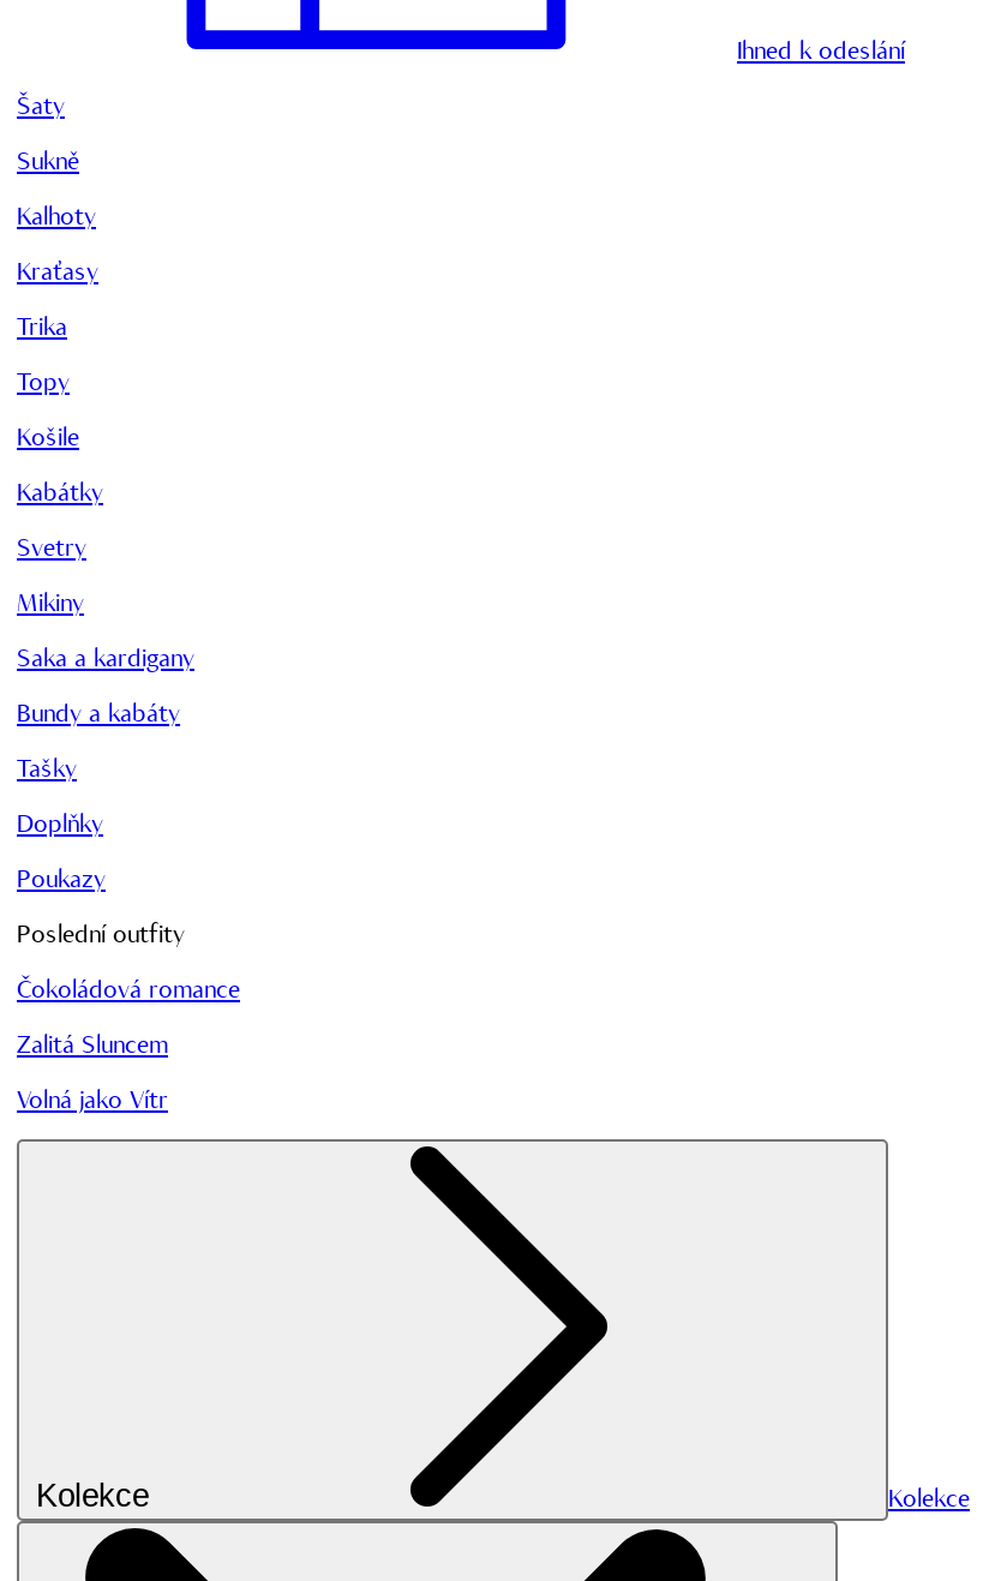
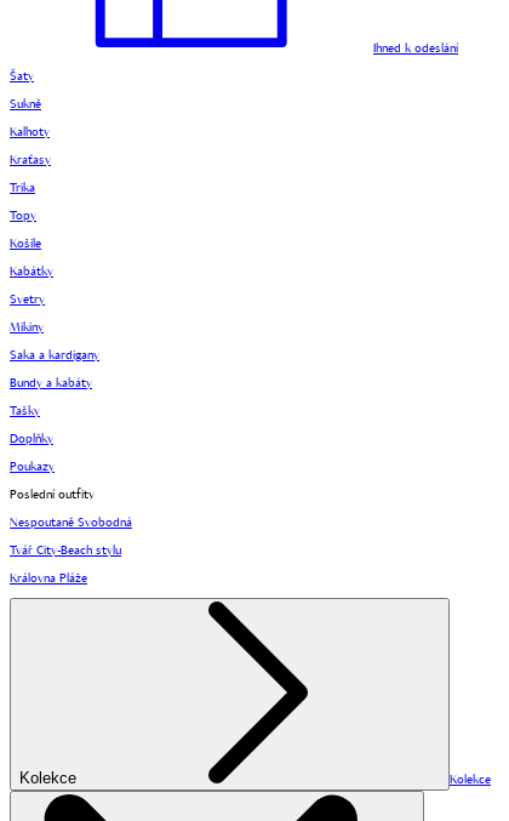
- Čokoládová romance
+ Nespoutaně Svobodná

- Zalitá Sluncem
+ Tvář City-Beach stylu

- Volná jako Vítr
+ Královna Pláže
